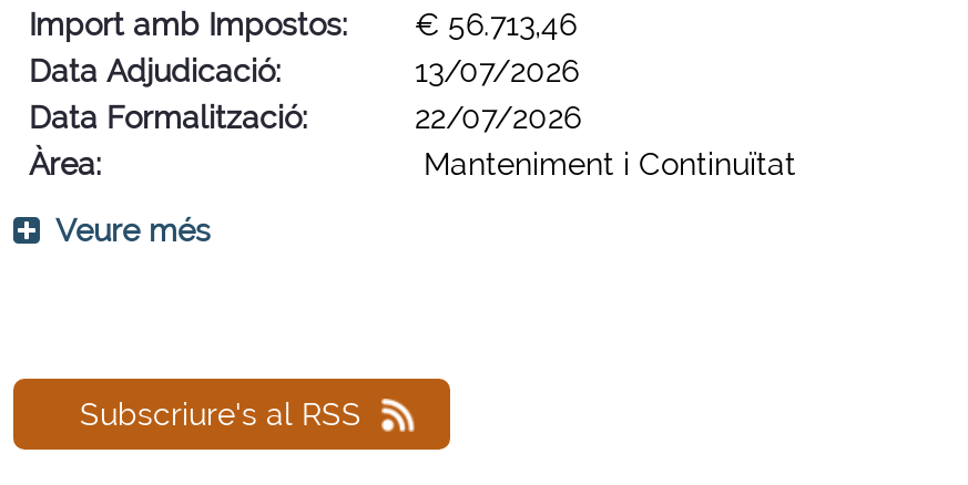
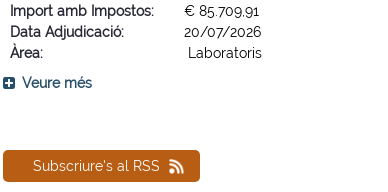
- Import amb Impostos: € 56.713,46
+ Import amb Impostos: € 85.709,91

- 13/07/2026
- Data Formalització:
- 22/07/2026
+ 20/07/2026

- Manteniment i Continuïtat
+ Laboratoris
